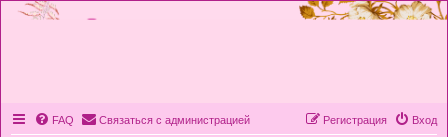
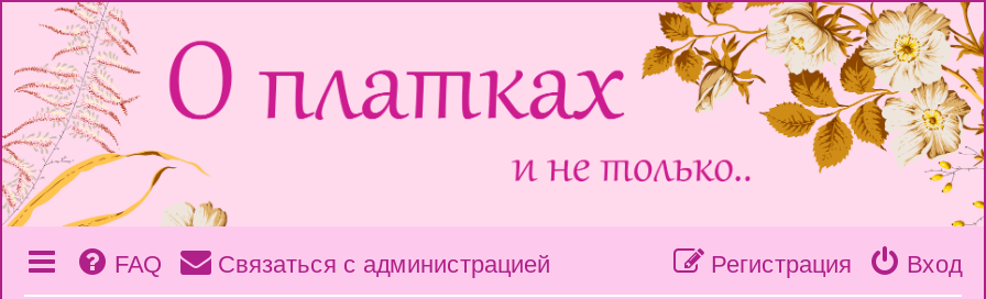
+ [image]

+ [image]
